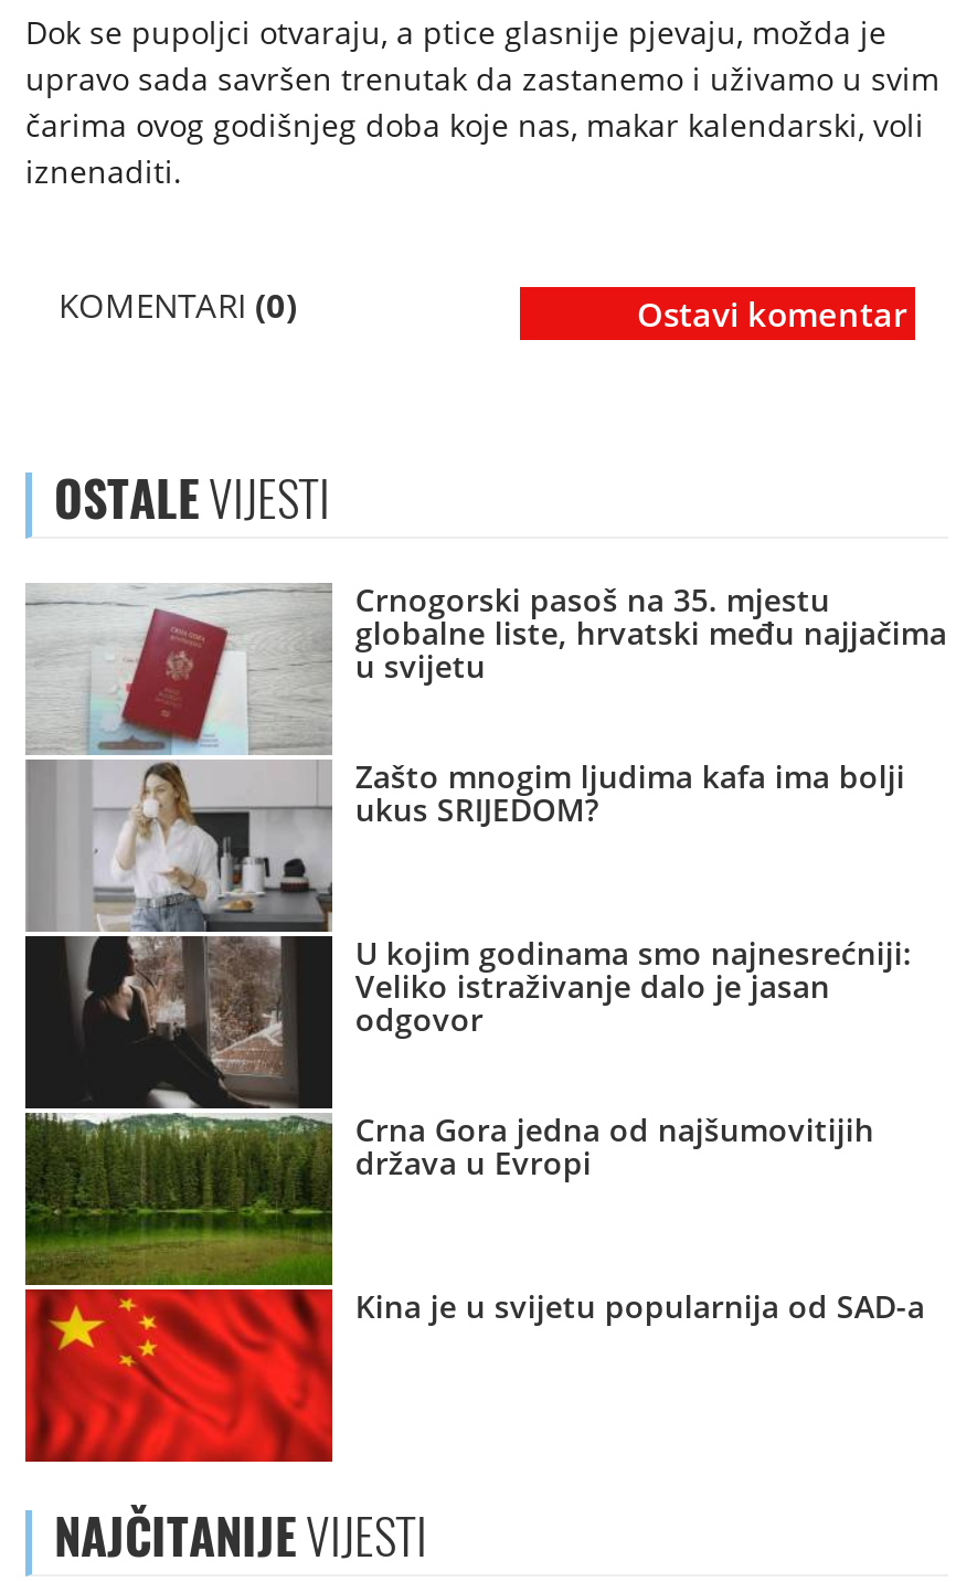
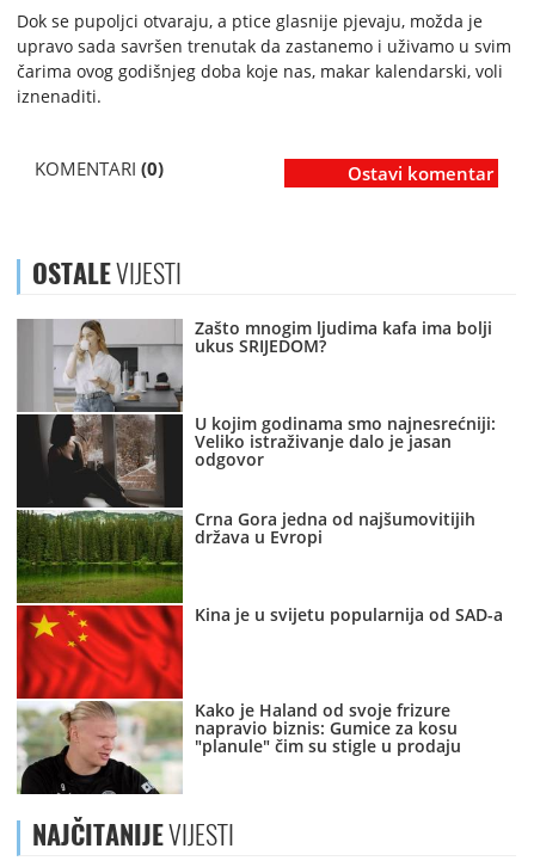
- [image]
- Crnogorski pasoš na 35. mjestu
- globalne liste, hrvatski među najjačima
- u svijetu

moved up: Zašto mnogim ljudima kafa ima bolji | ukus SRIJEDOM? | U kojim godinama smo najnesrećniji: | Veliko istraživanje dalo je jasan | odgovor | Crna Gora jedna od najšumovitijih | država u Evropi | Kina je u svijetu popularnija od SAD-a

+ [image]
+ Kako je Haland od svoje frizure
+ napravio biznis: Gumice za kosu
+ "planule" čim su stigle u prodaju
